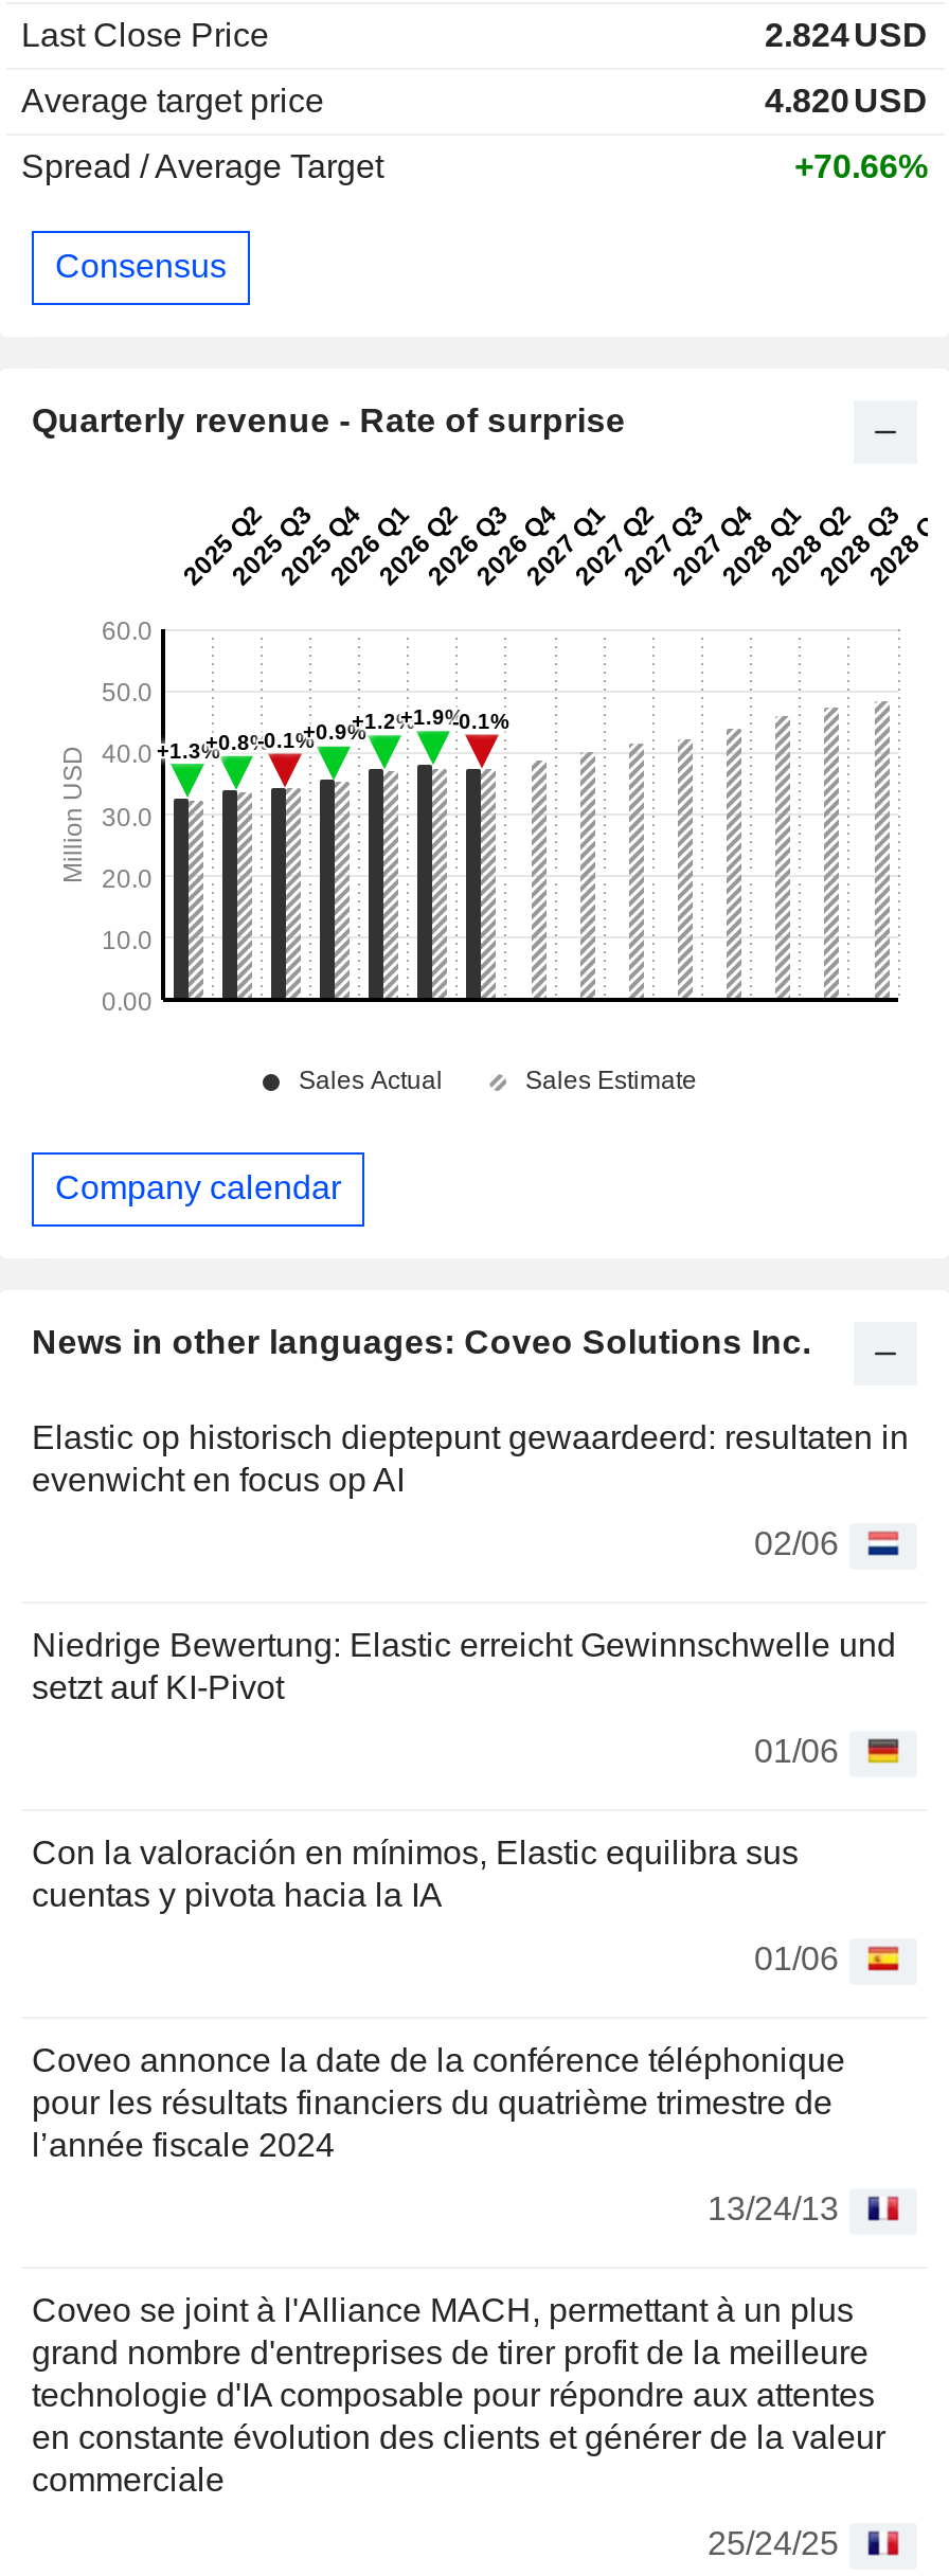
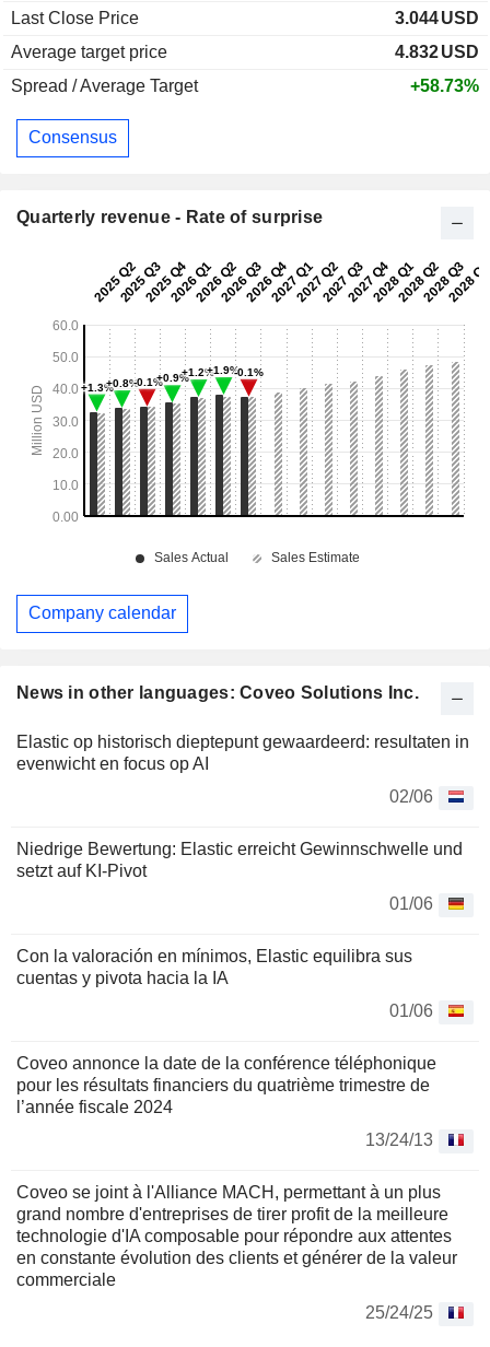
- 2.824 USD
+ 3.044 USD

- 4.820 USD
+ 4.832 USD

- +70.66%
+ +58.73%
